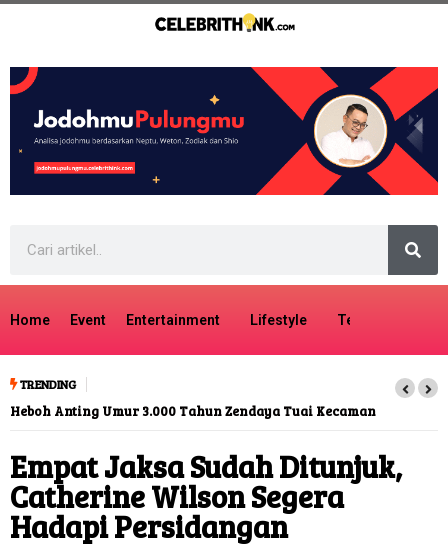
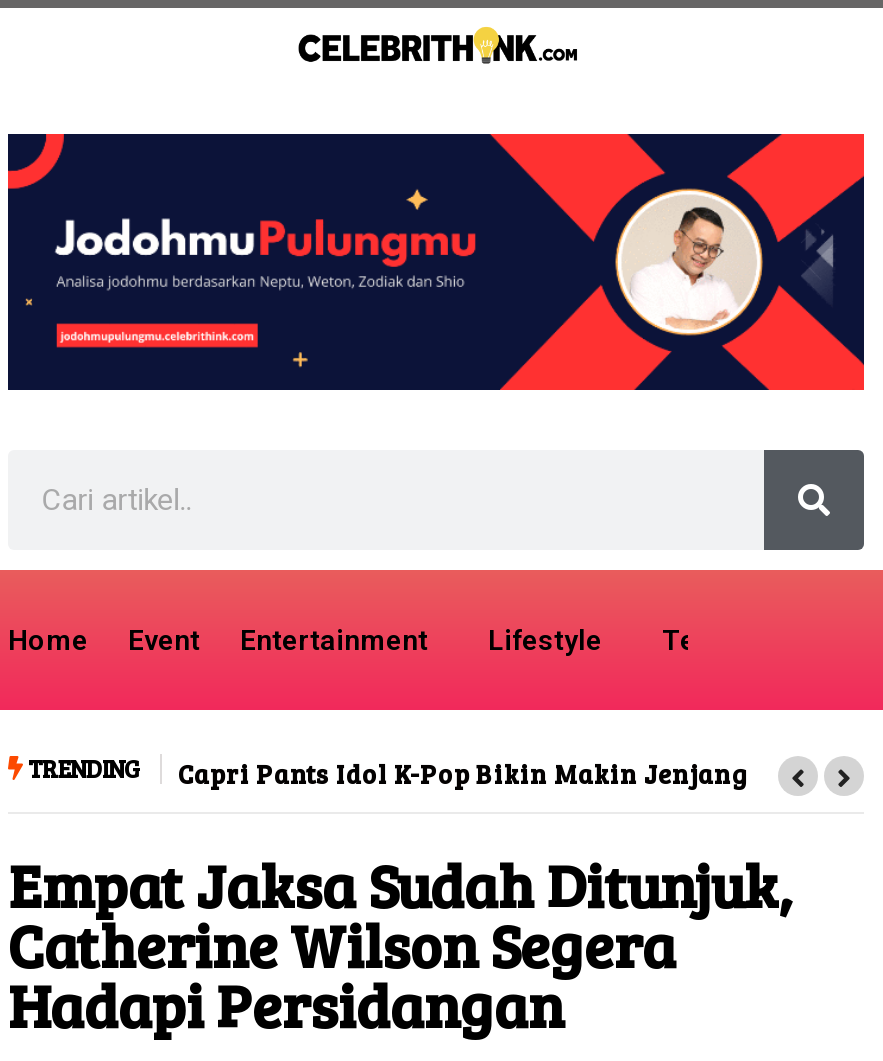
- Heboh Anting Umur 3.000 Tahun Zendaya Tuai Kecaman
+ Capri Pants Idol K-Pop Bikin Makin Jenjang
